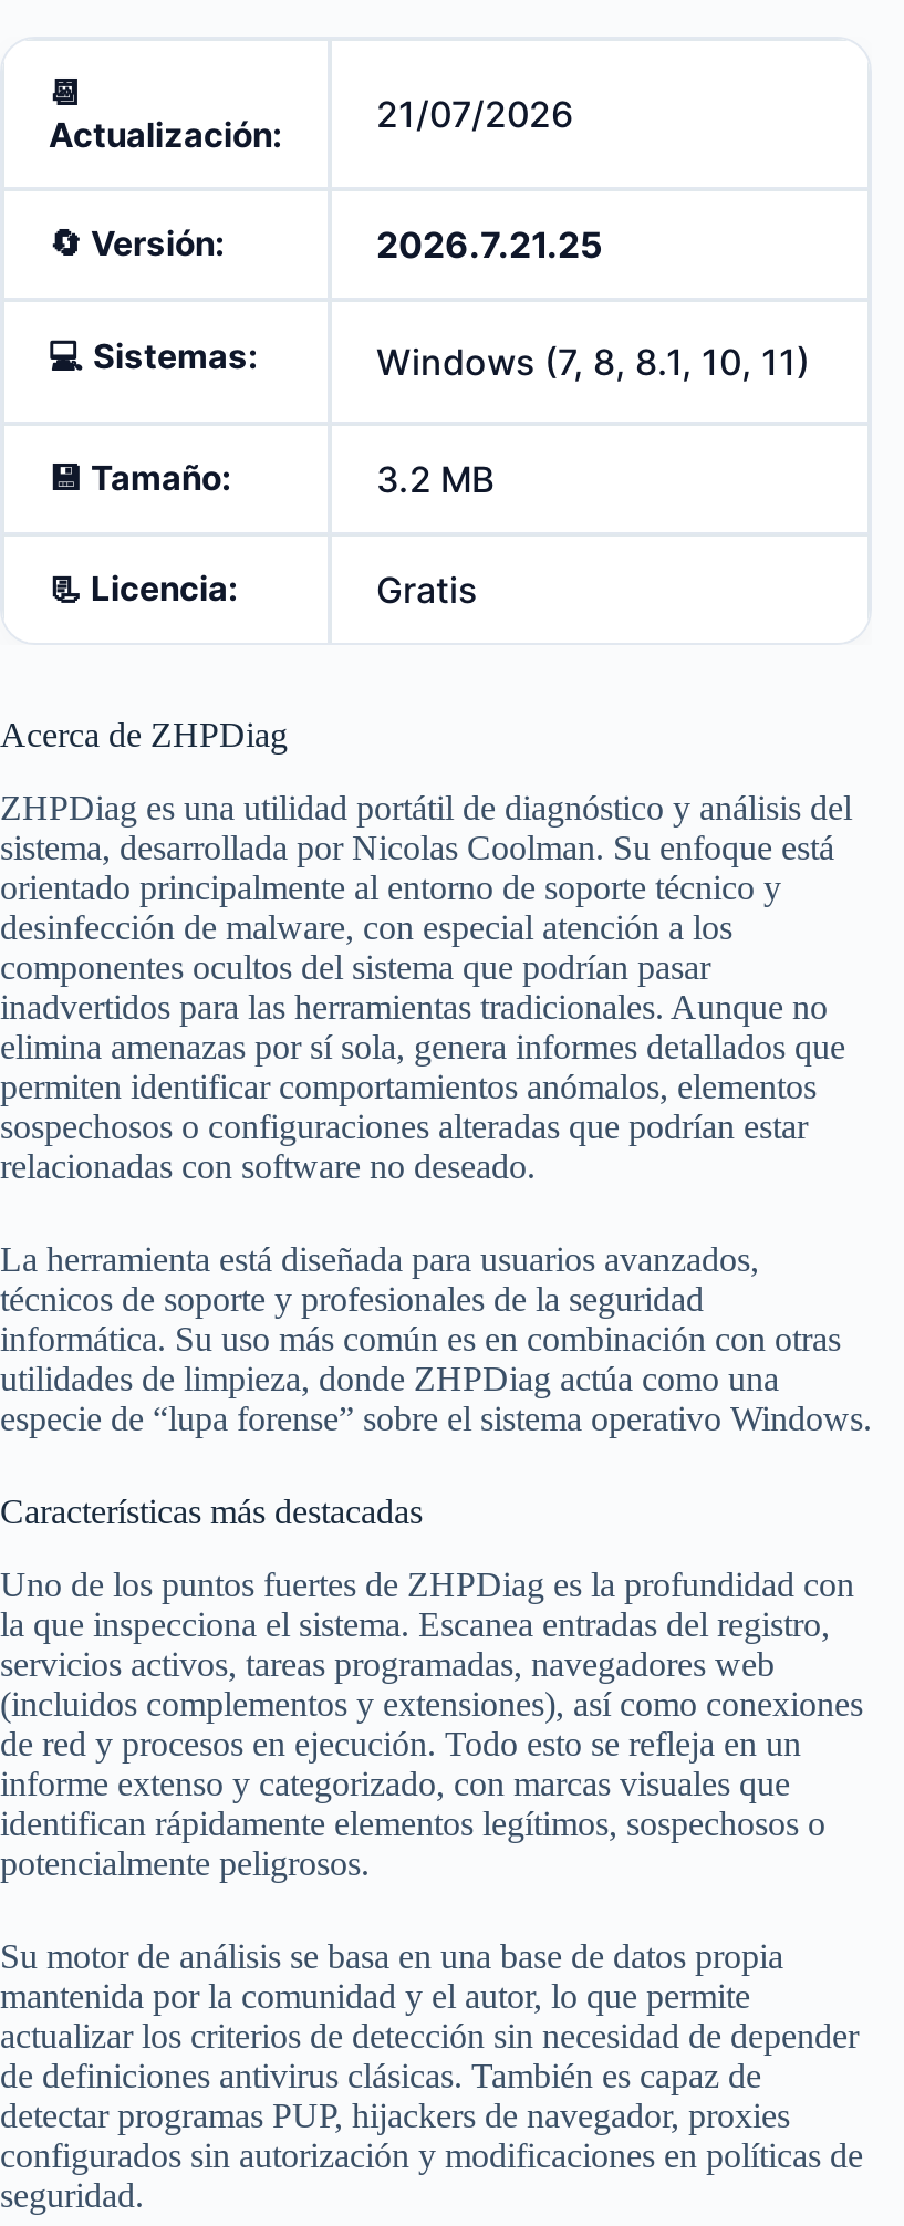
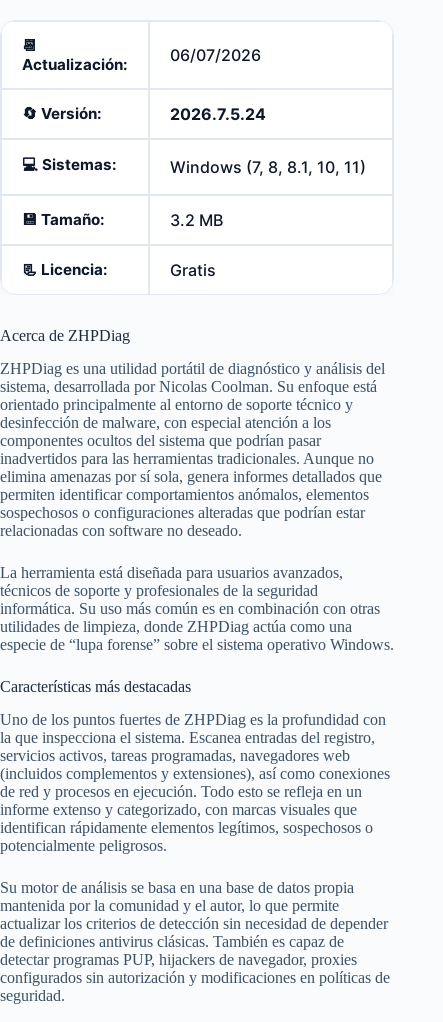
- 21/07/2026
+ 06/07/2026

- 2026.7.21.25
+ 2026.7.5.24
